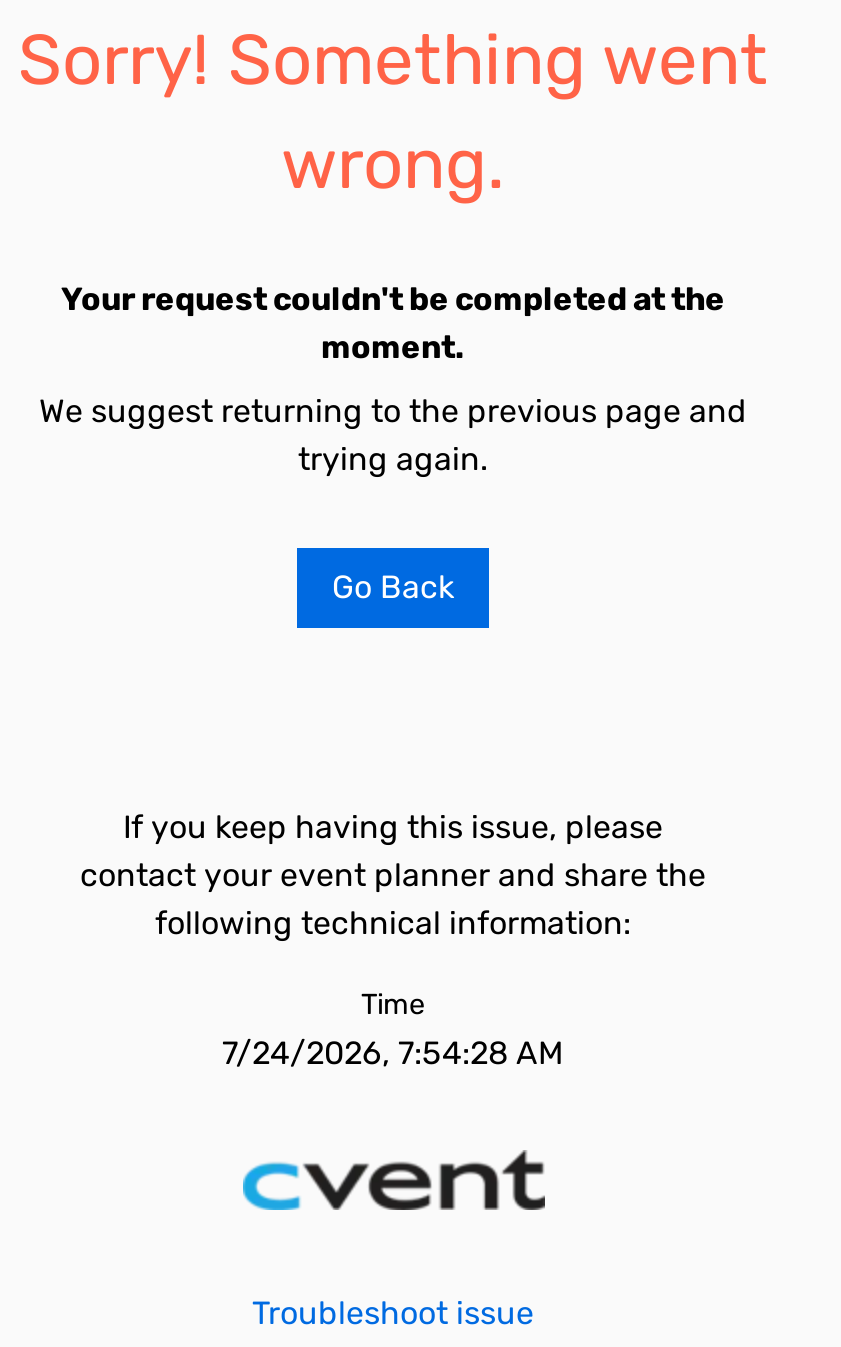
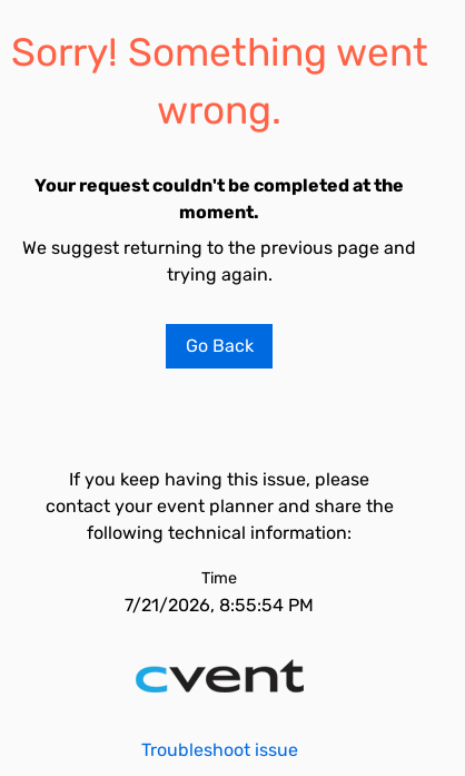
- 7/24/2026, 7:54:28 AM
+ 7/21/2026, 8:55:54 PM
